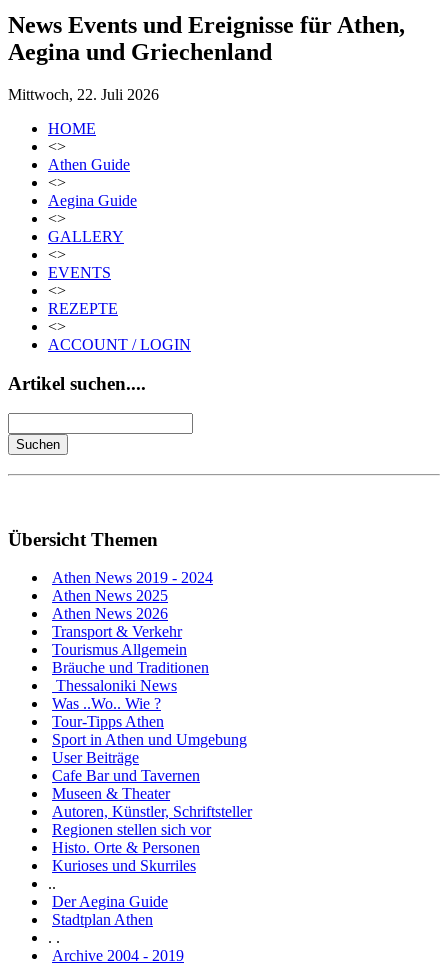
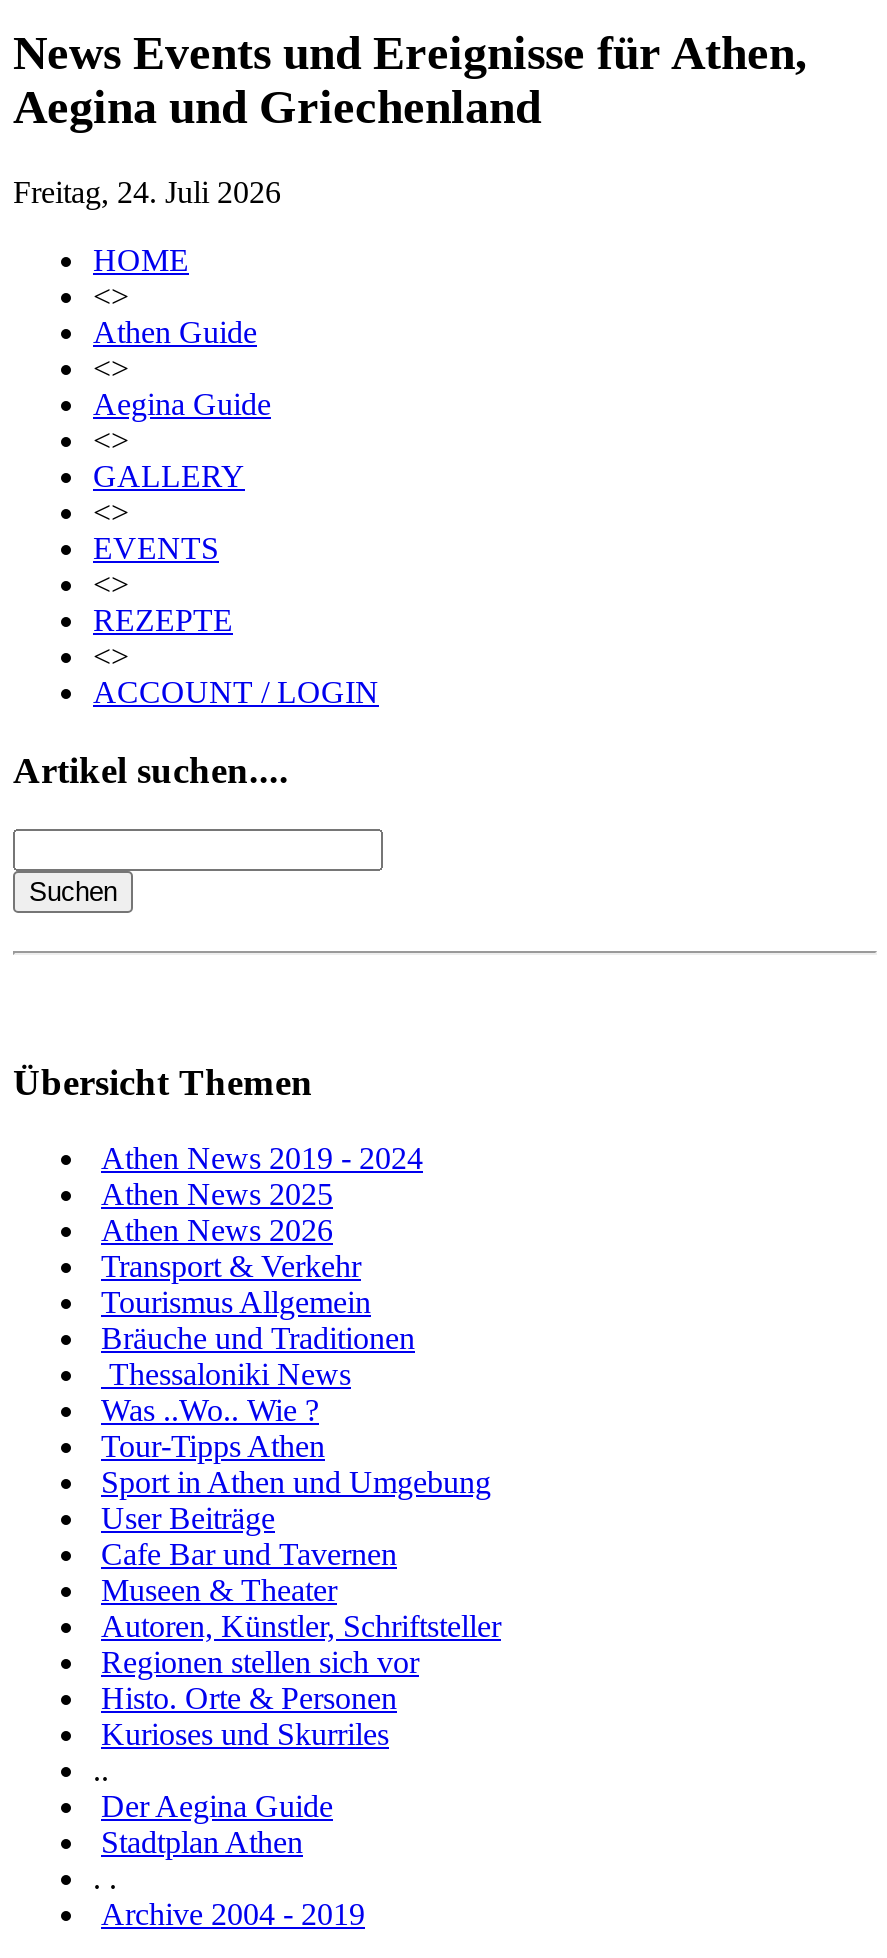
- Mittwoch, 22. Juli 2026
+ Freitag, 24. Juli 2026
